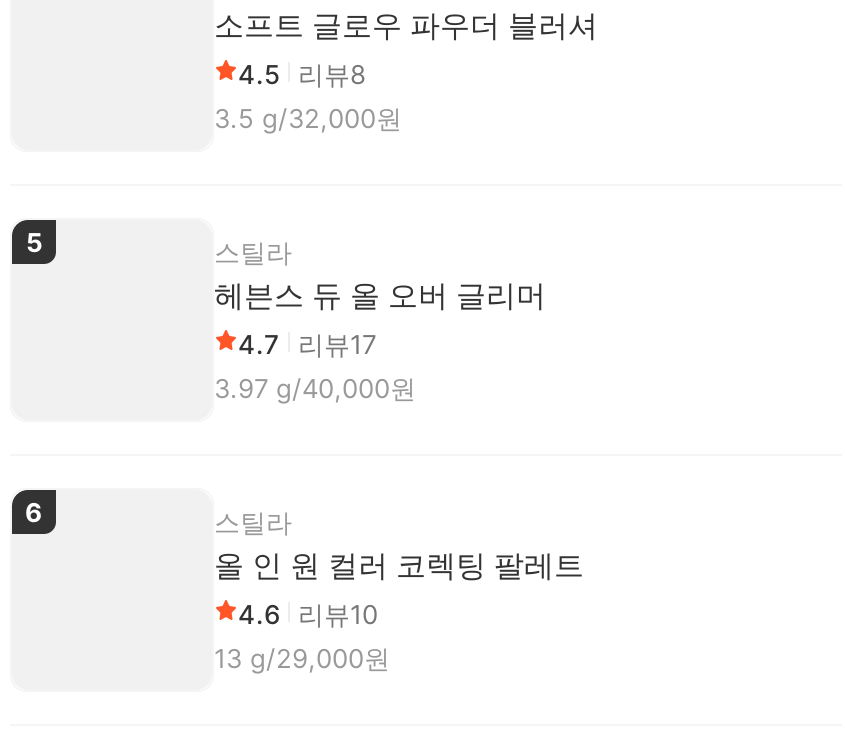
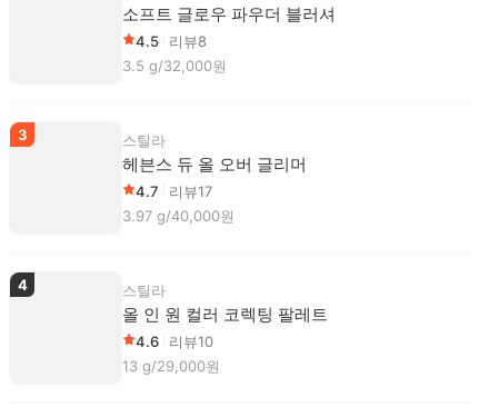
- 5
+ 3

- 6
+ 4
